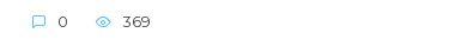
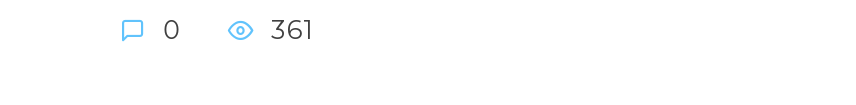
- 369
+ 361
